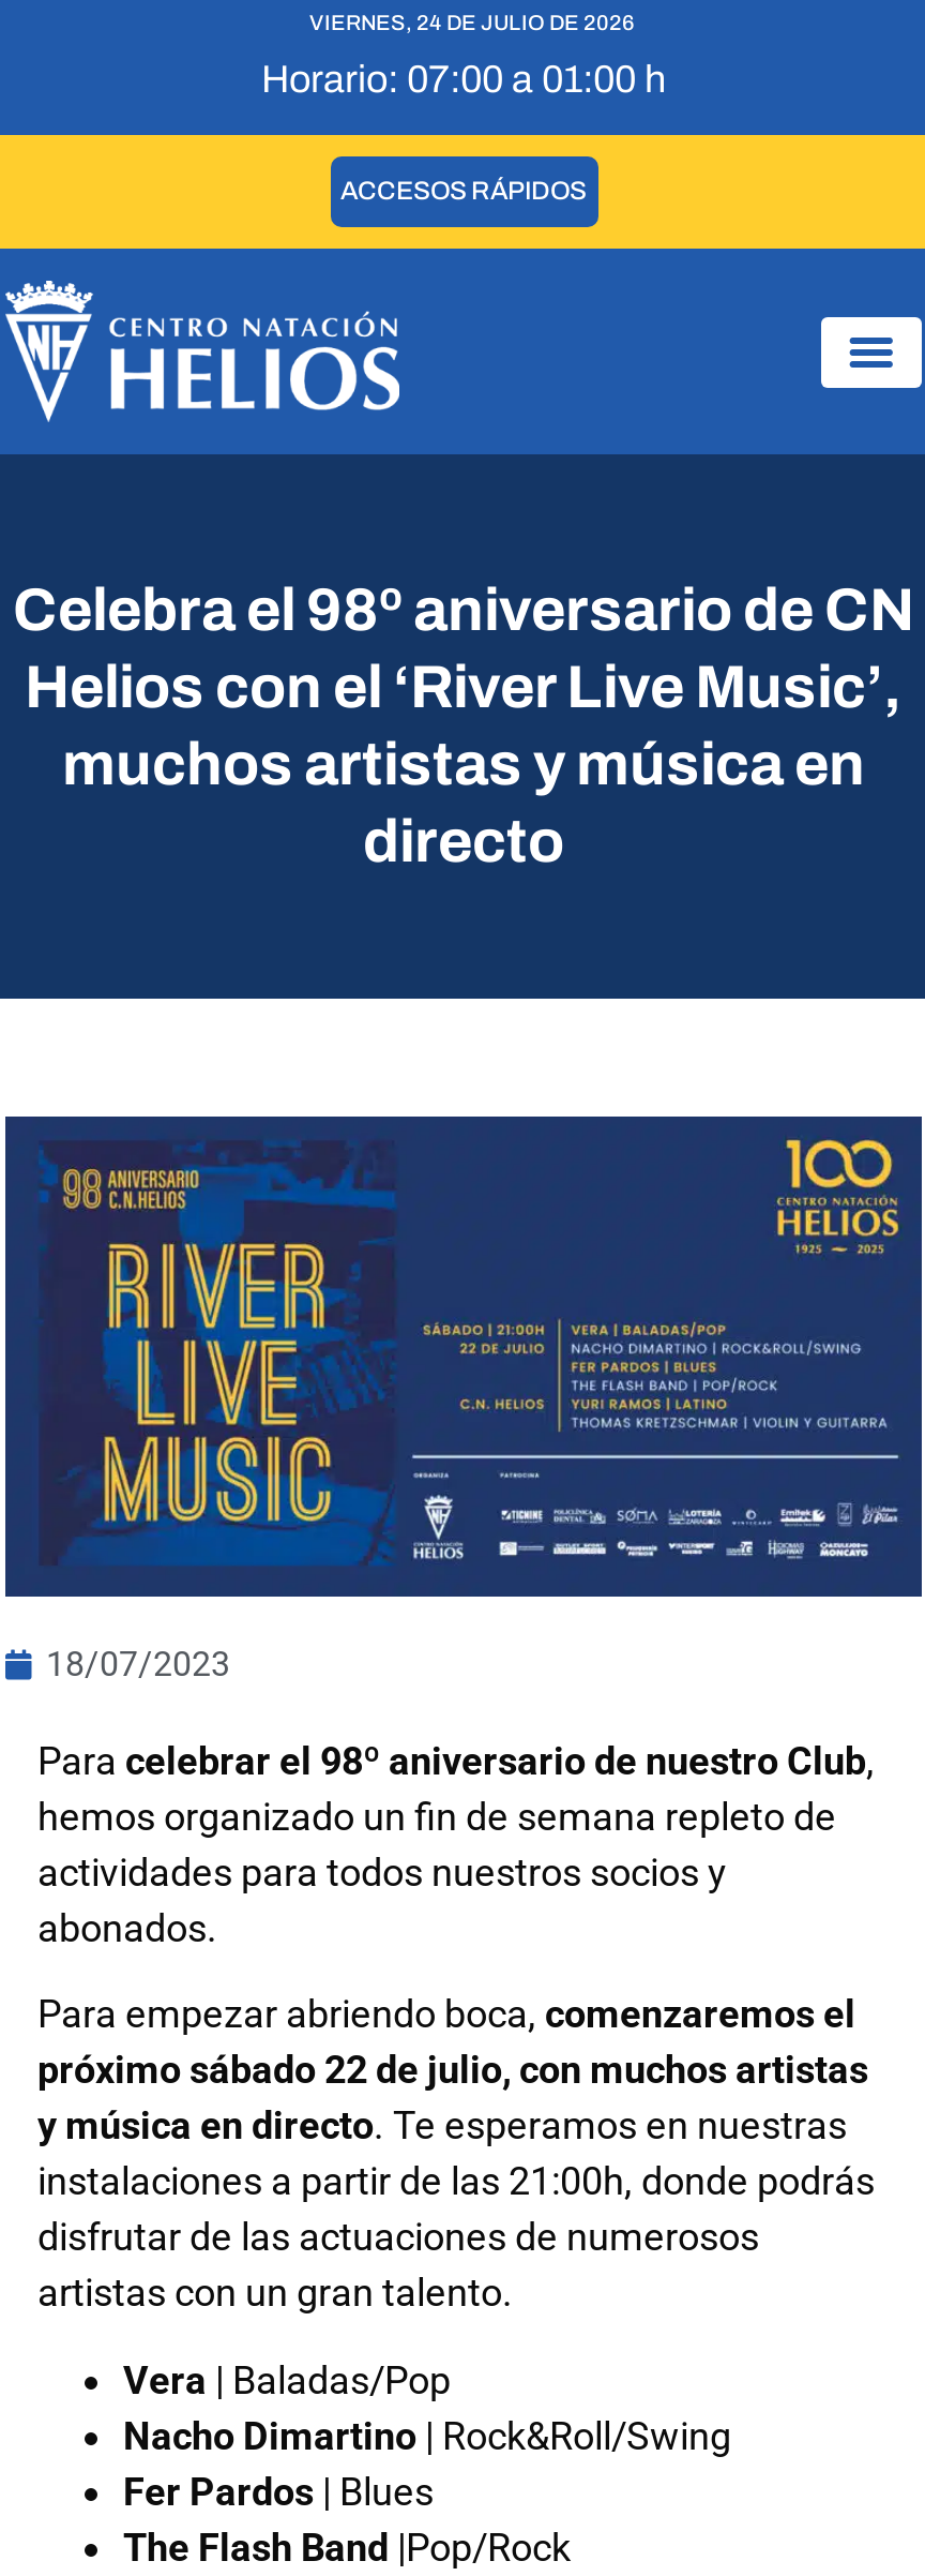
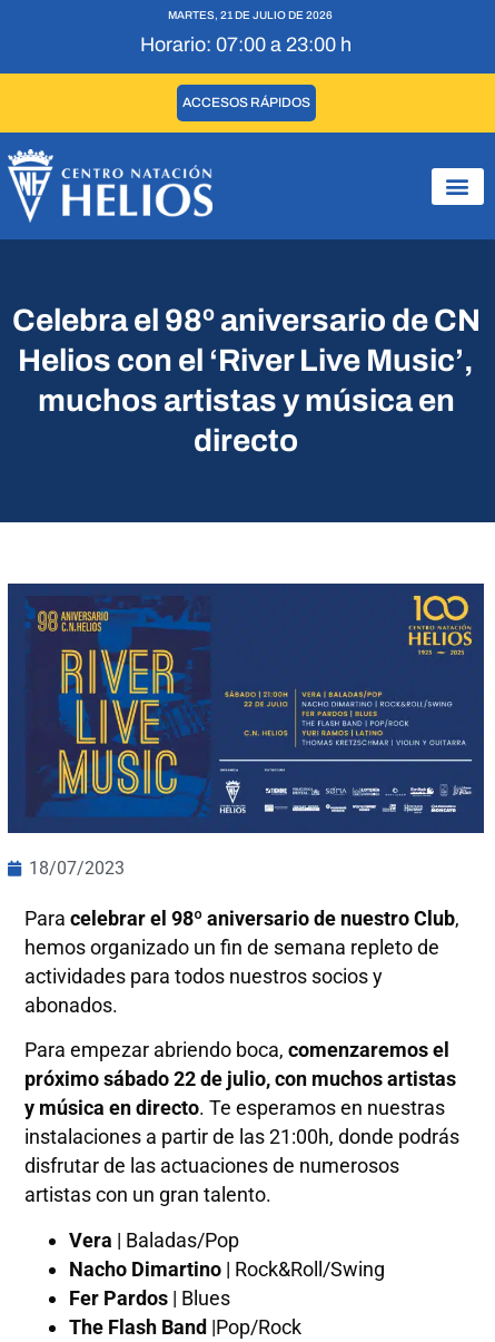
- VIERNES, 24 DE JULIO DE 2026
+ MARTES, 21 DE JULIO DE 2026

- Horario: 07:00 a 01:00 h
+ Horario: 07:00 a 23:00 h
